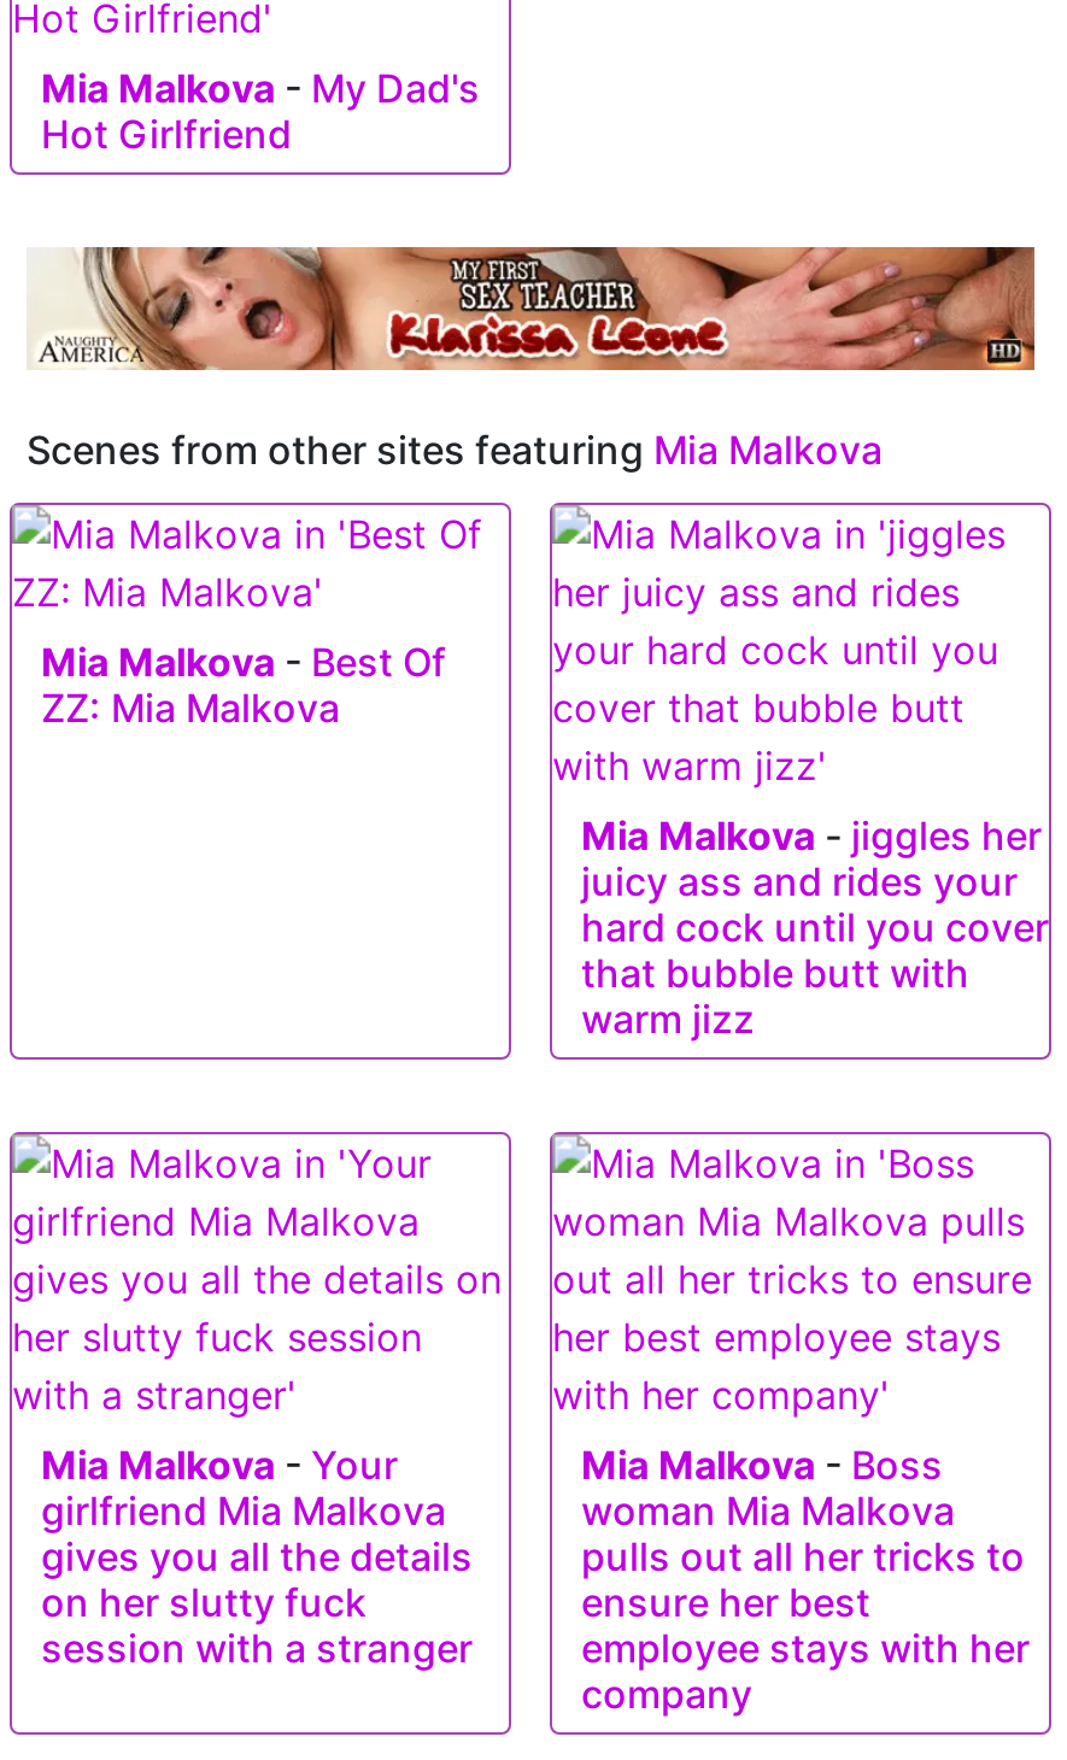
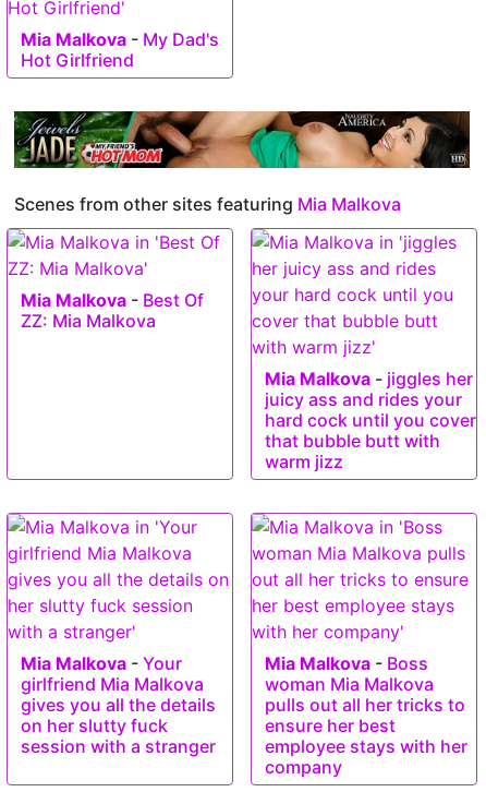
- [image]
+ [image]
